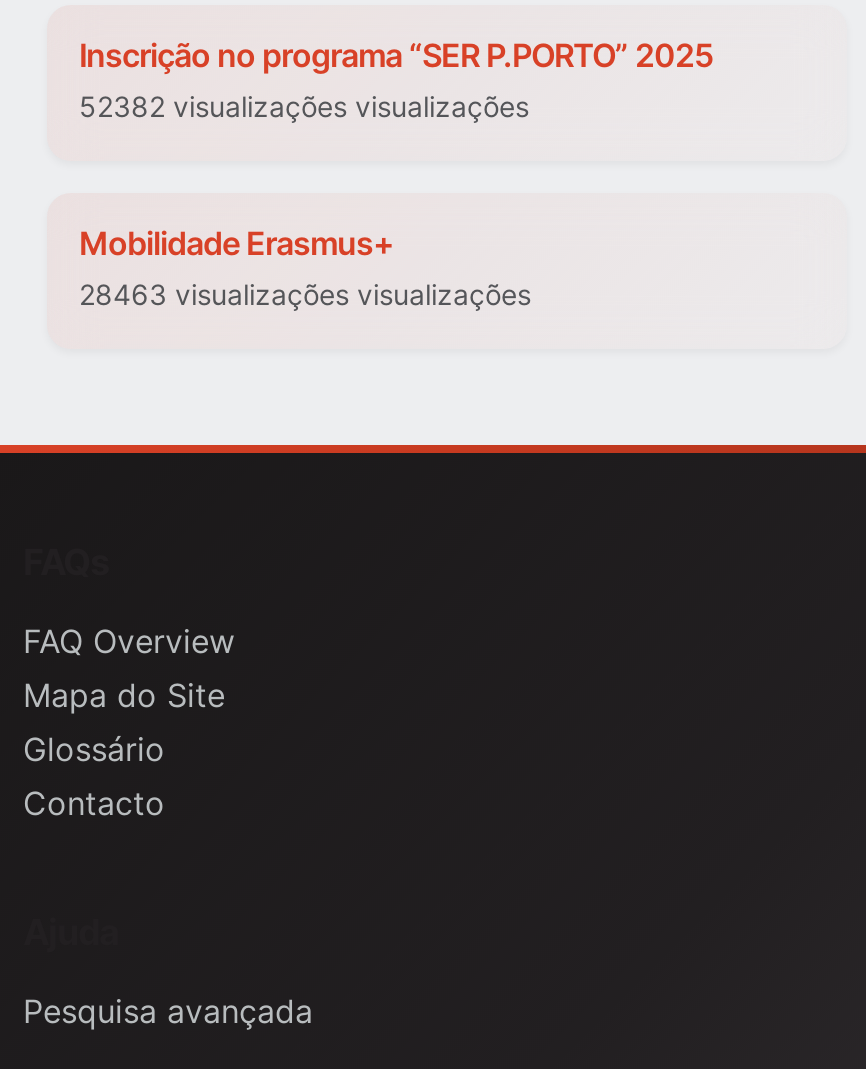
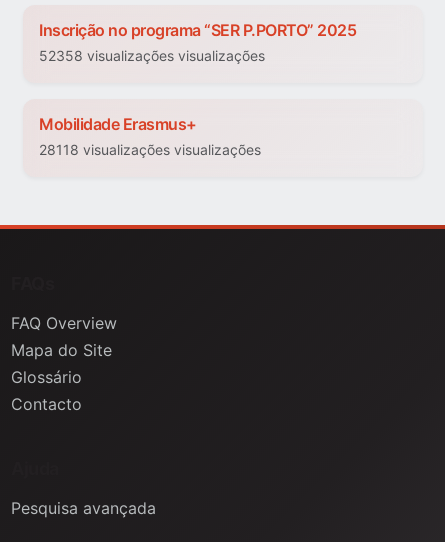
- 52382 visualizações visualizações
+ 52358 visualizações visualizações

- 28463 visualizações visualizações
+ 28118 visualizações visualizações
